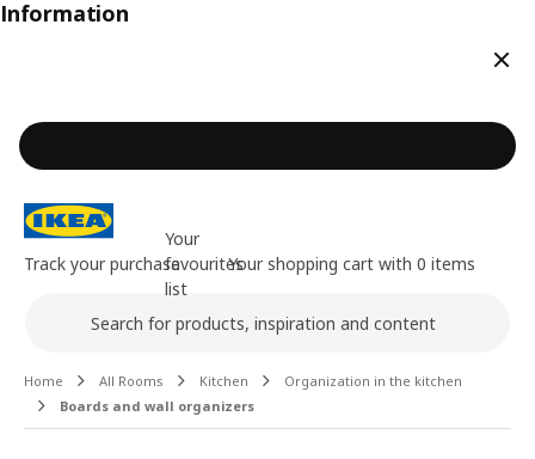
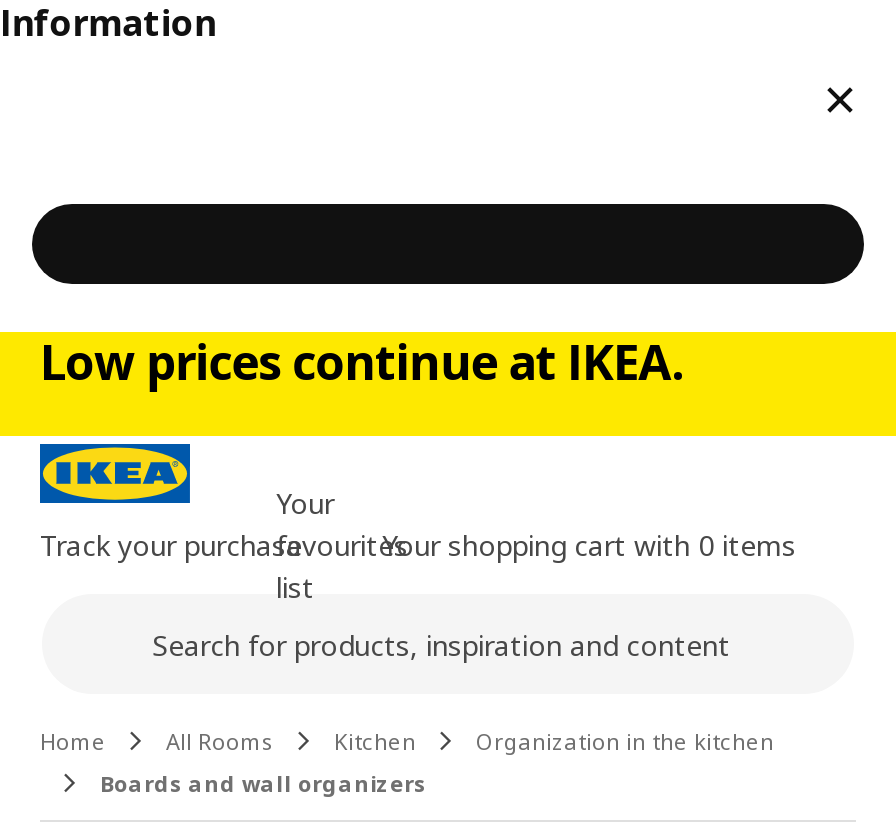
+ Low prices continue at IKEA.
